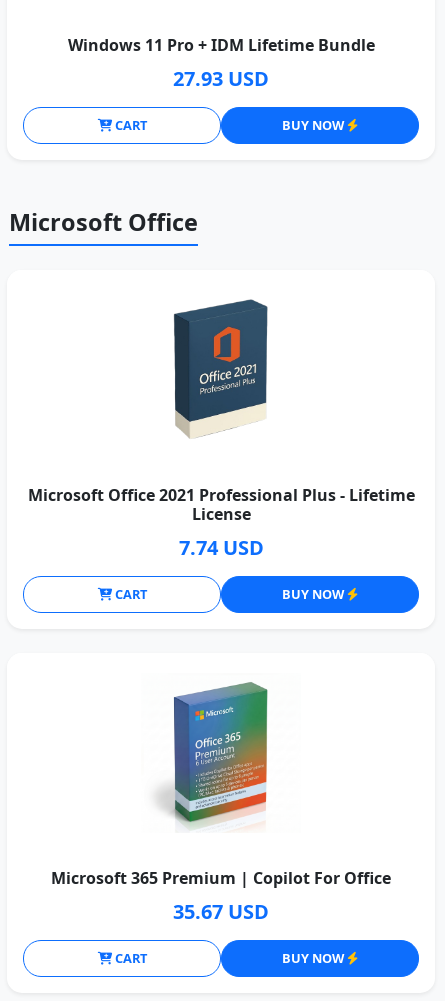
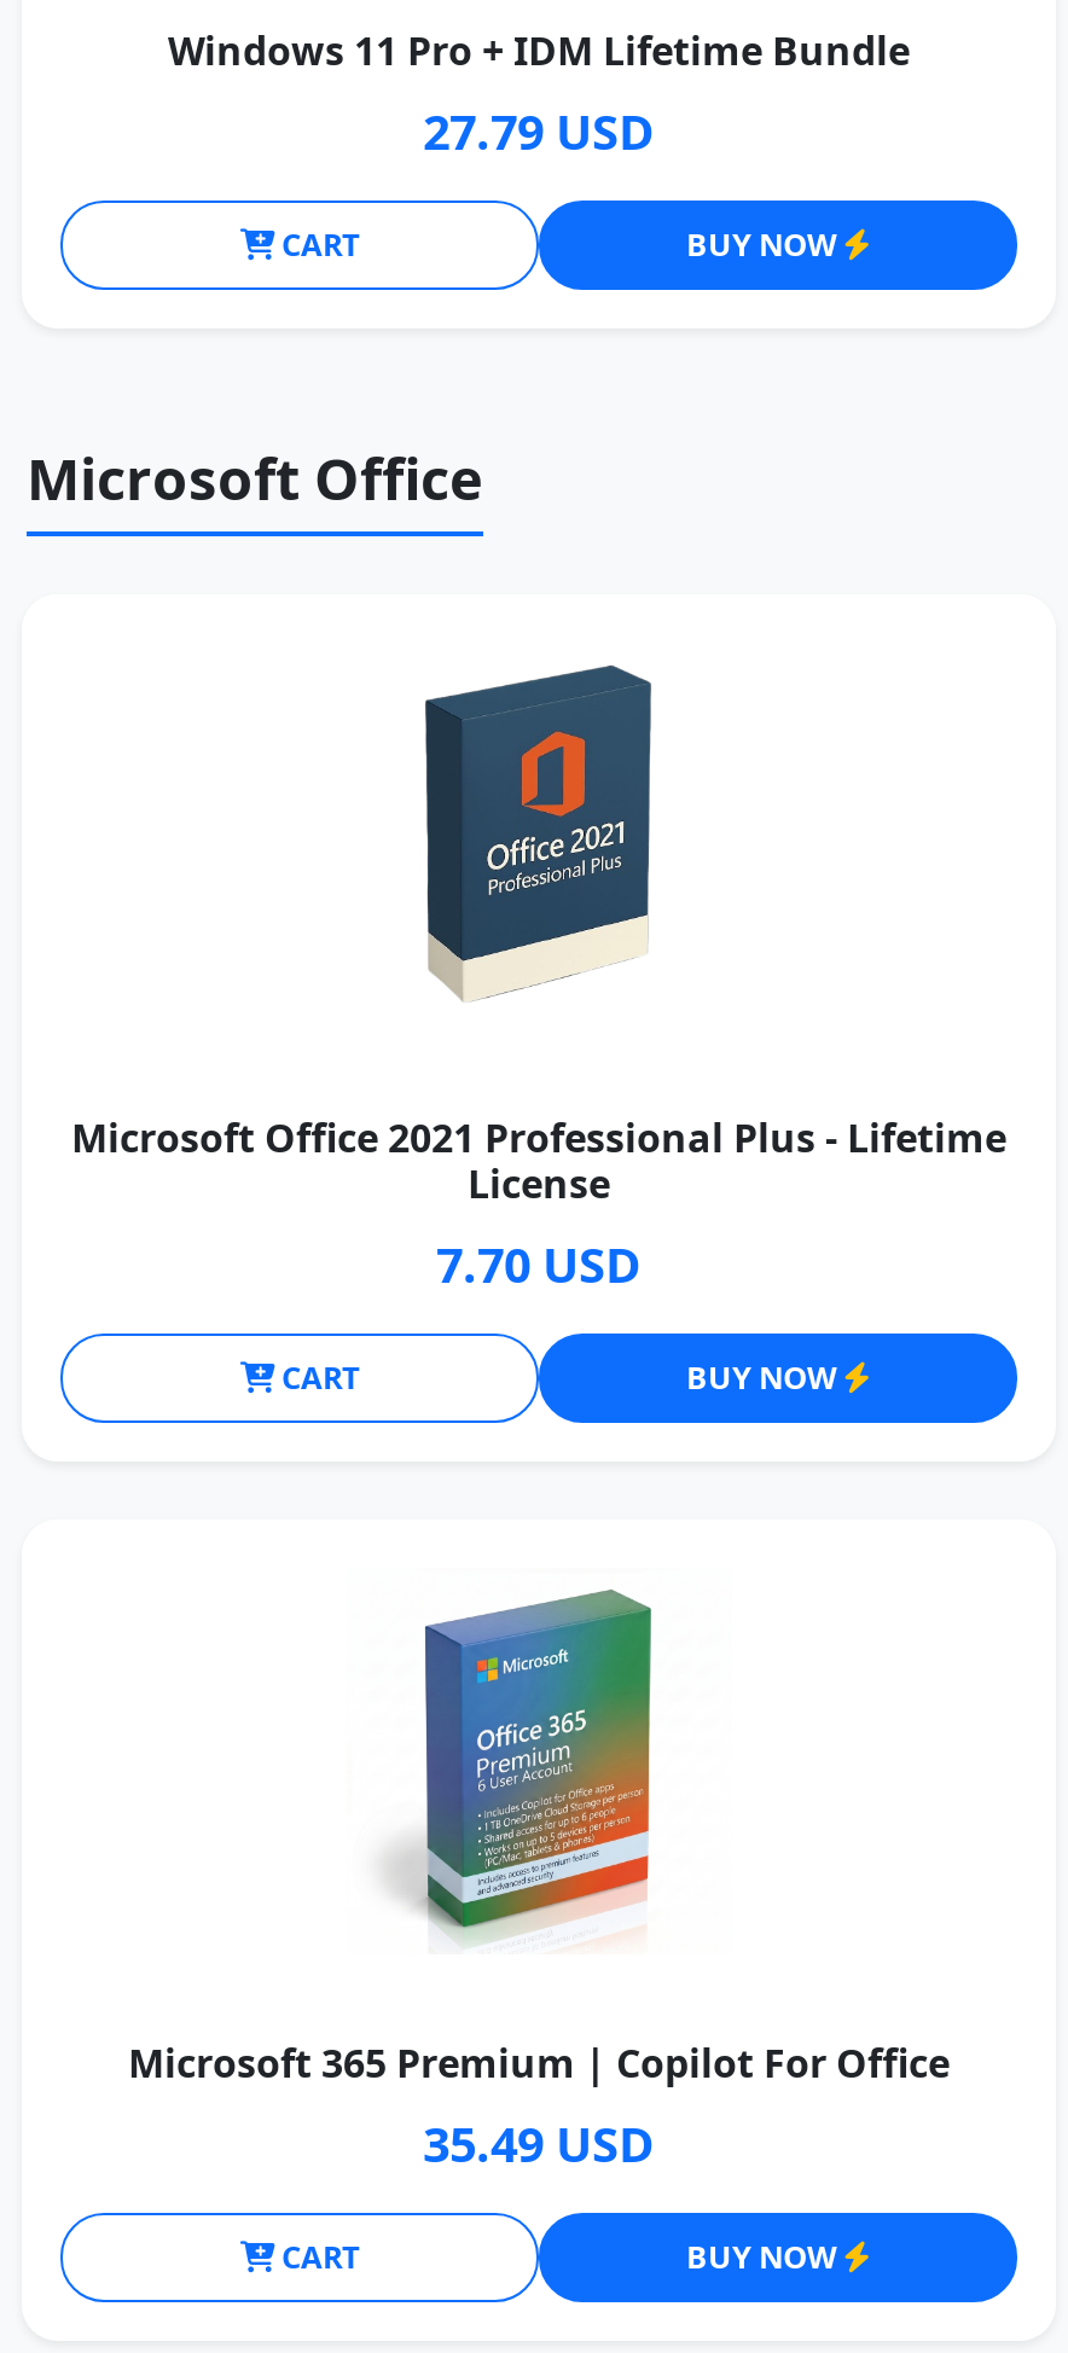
- 27.93 USD
+ 27.79 USD

- 7.74 USD
+ 7.70 USD

- 35.67 USD
+ 35.49 USD
